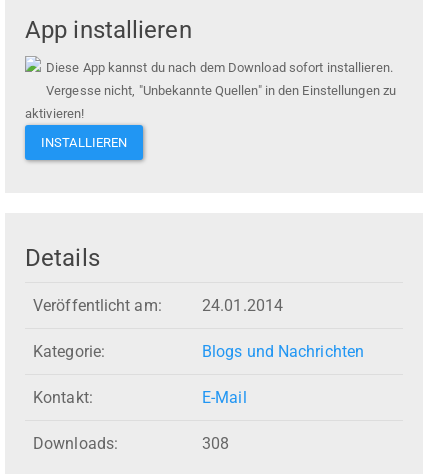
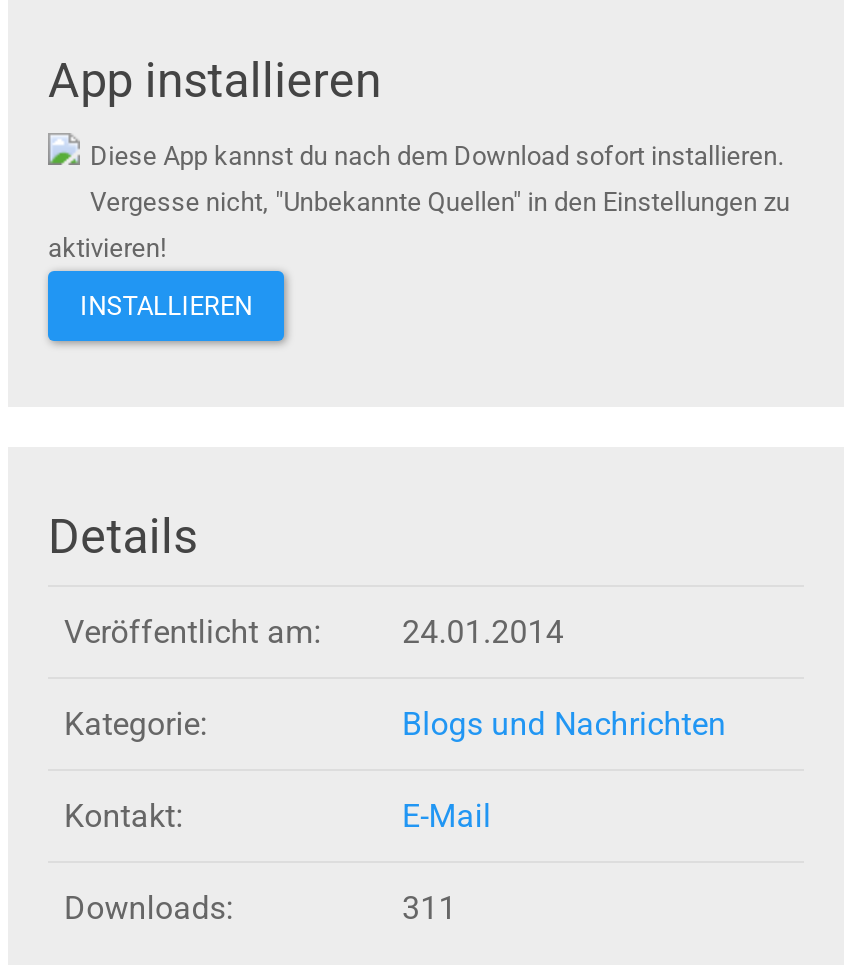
- 308
+ 311
